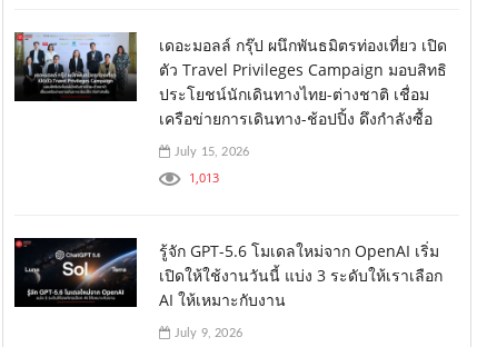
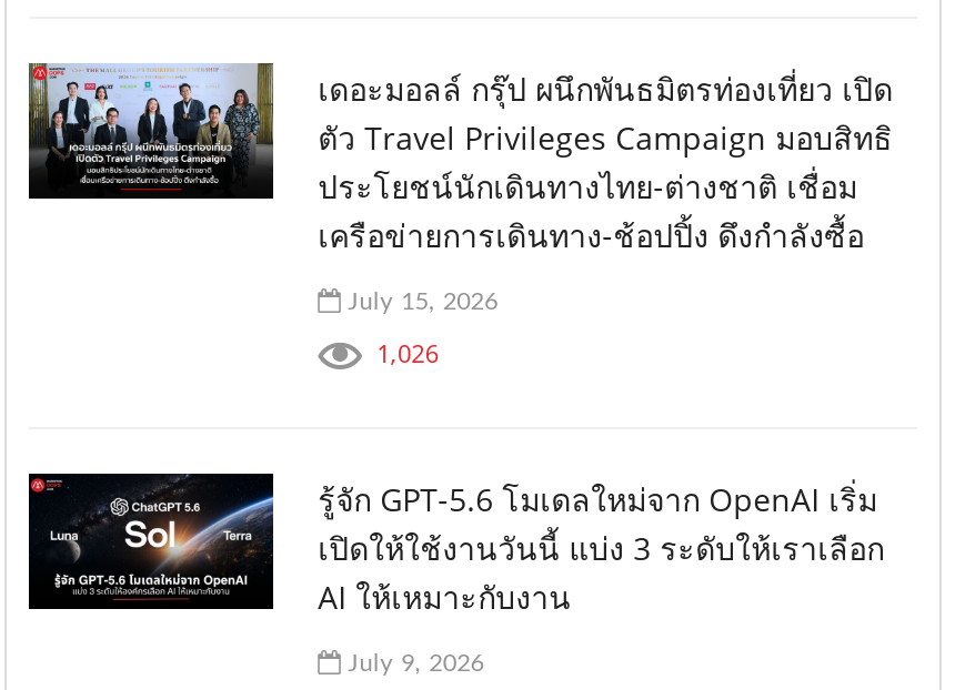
- 1,013
+ 1,026
